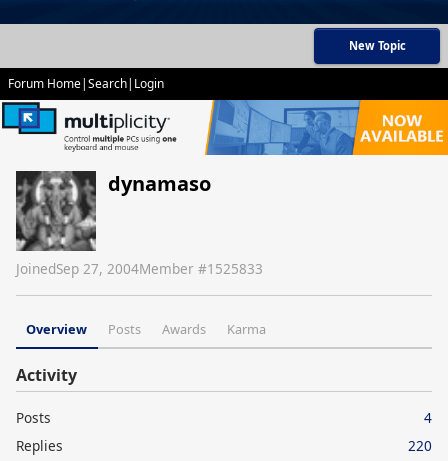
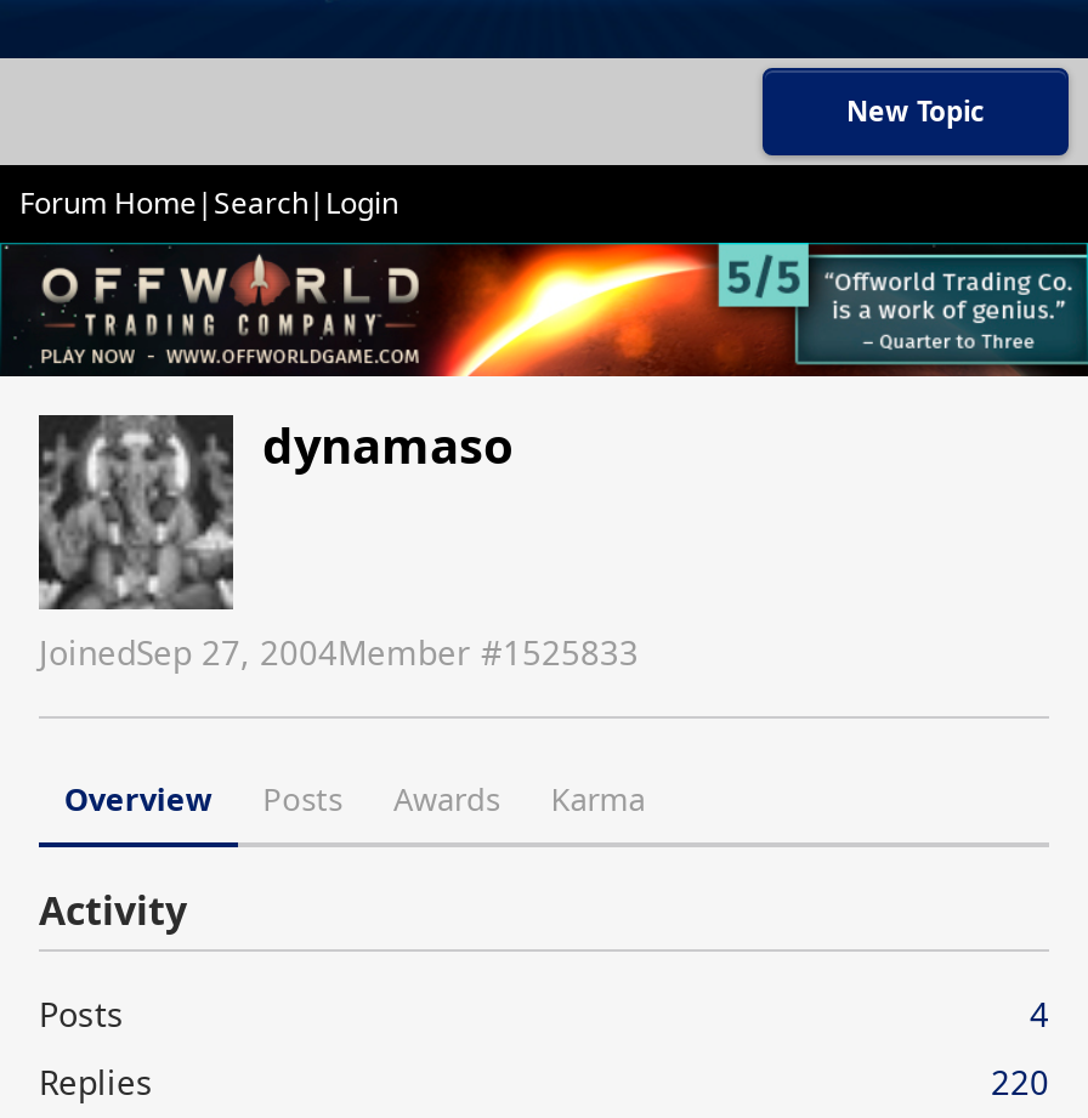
- [image]
+ [image]
